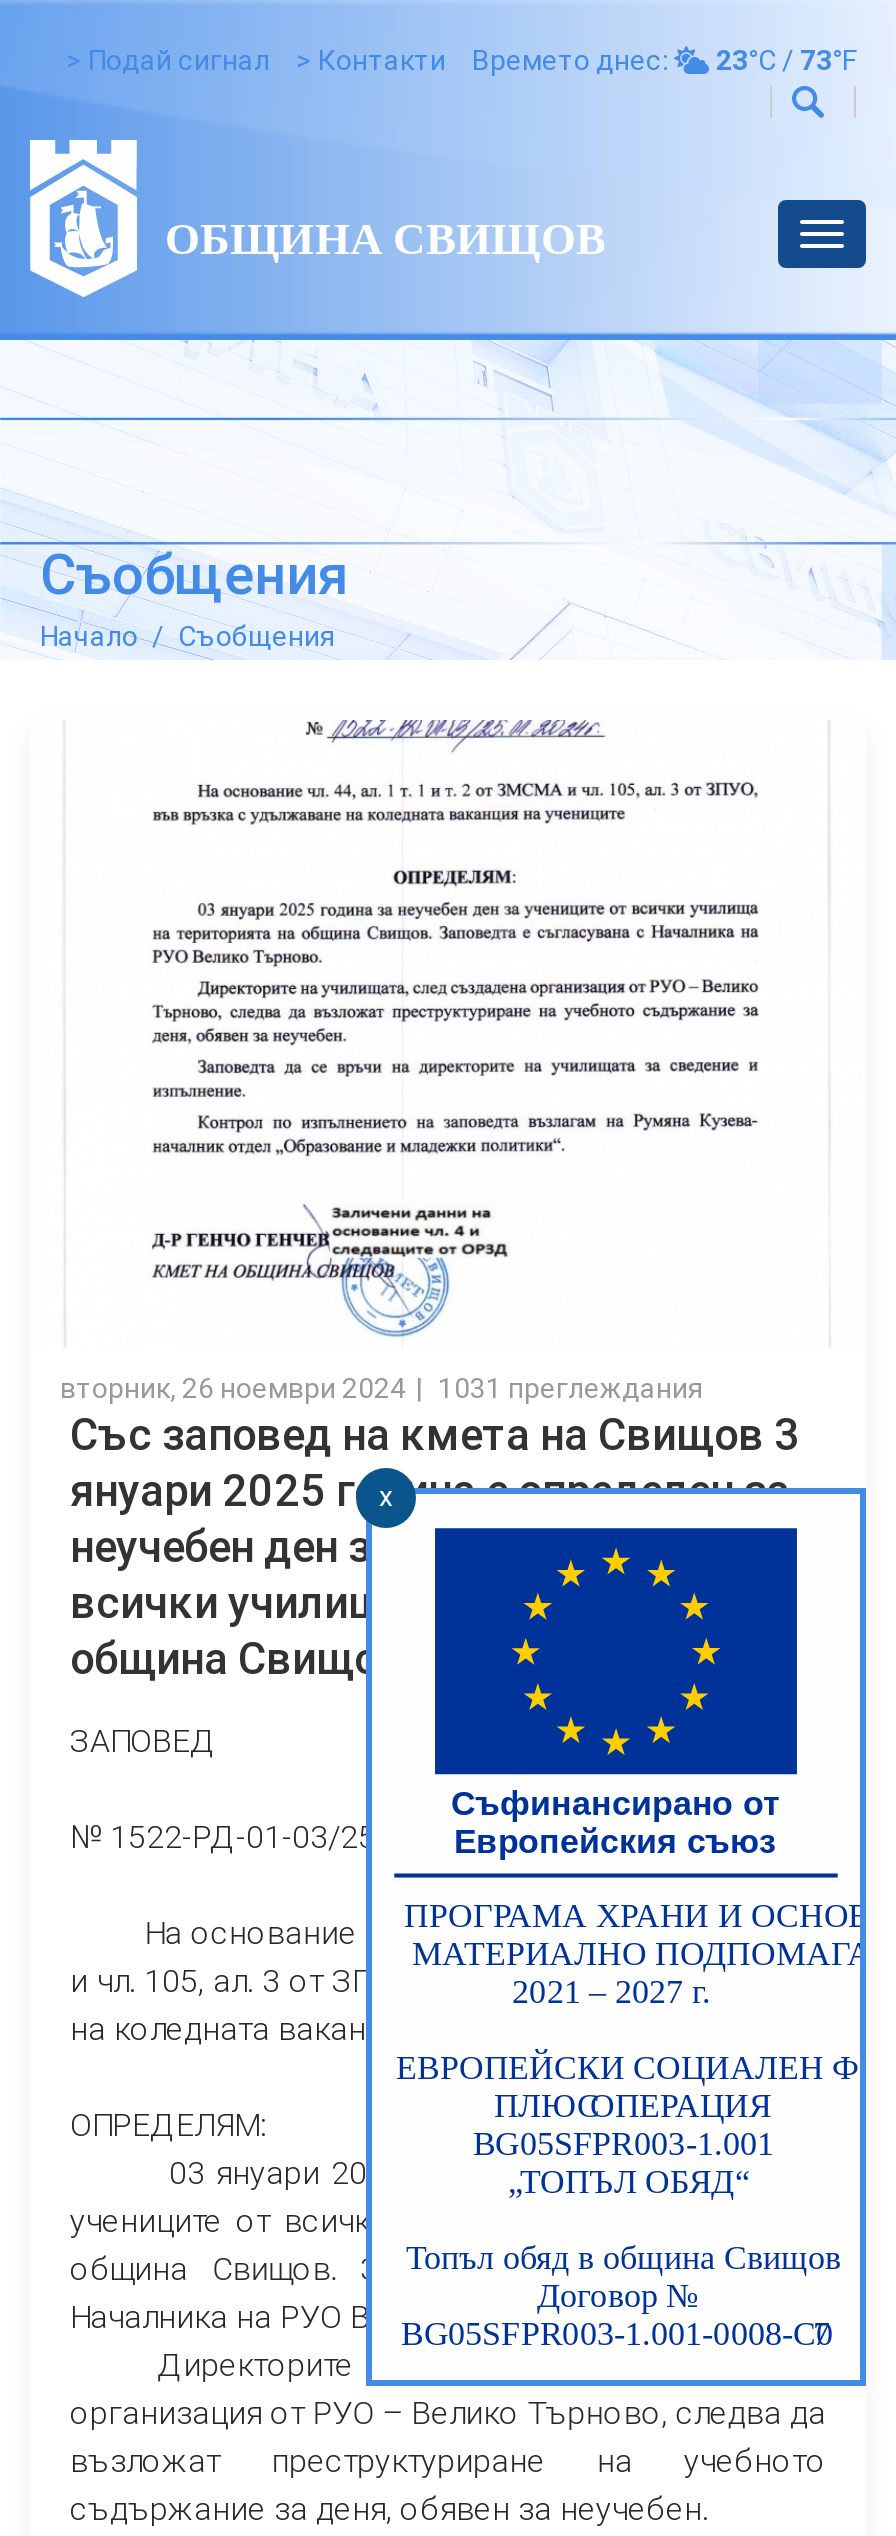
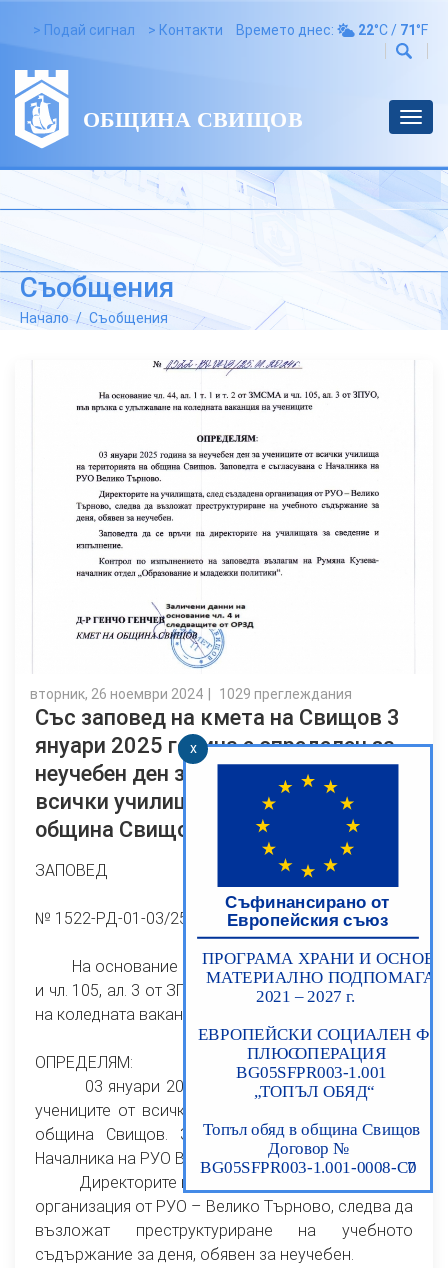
- 23°C / 73°F
+ 22°C / 71°F

- 1031 преглеждания
+ 1029 преглеждания
